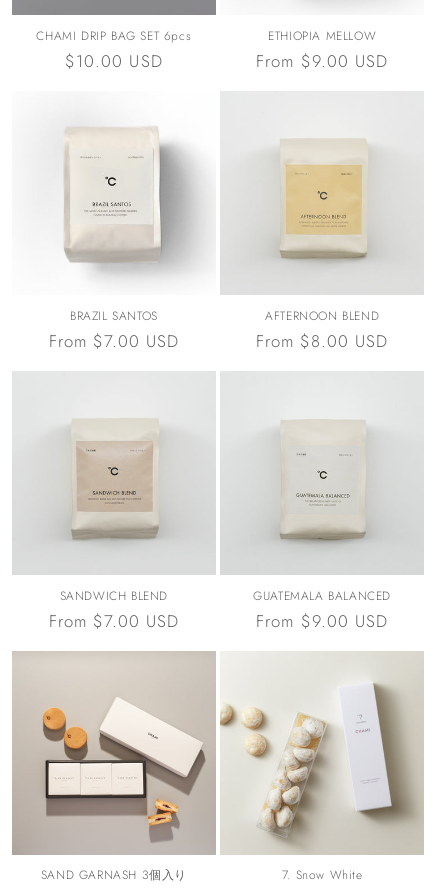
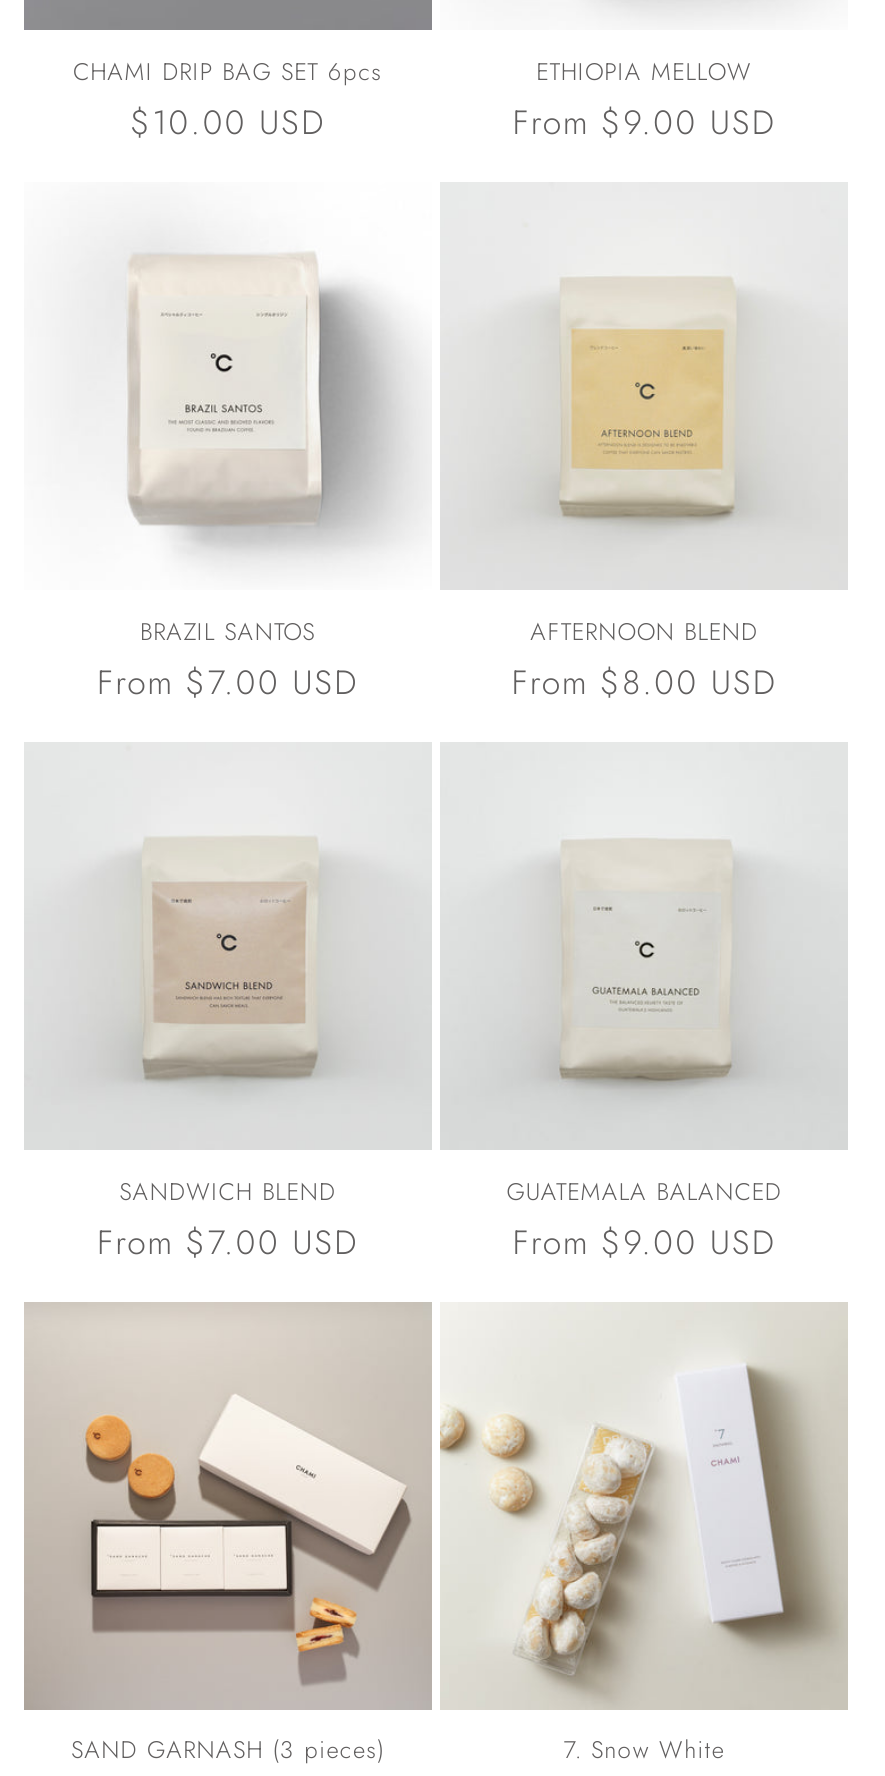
- SAND GARNASH 3個入り
+ SAND GARNASH (3 pieces)
